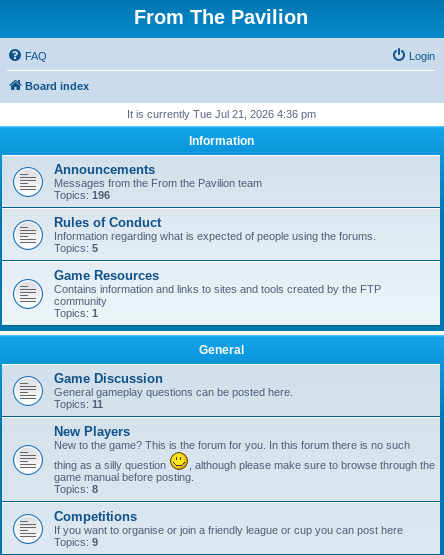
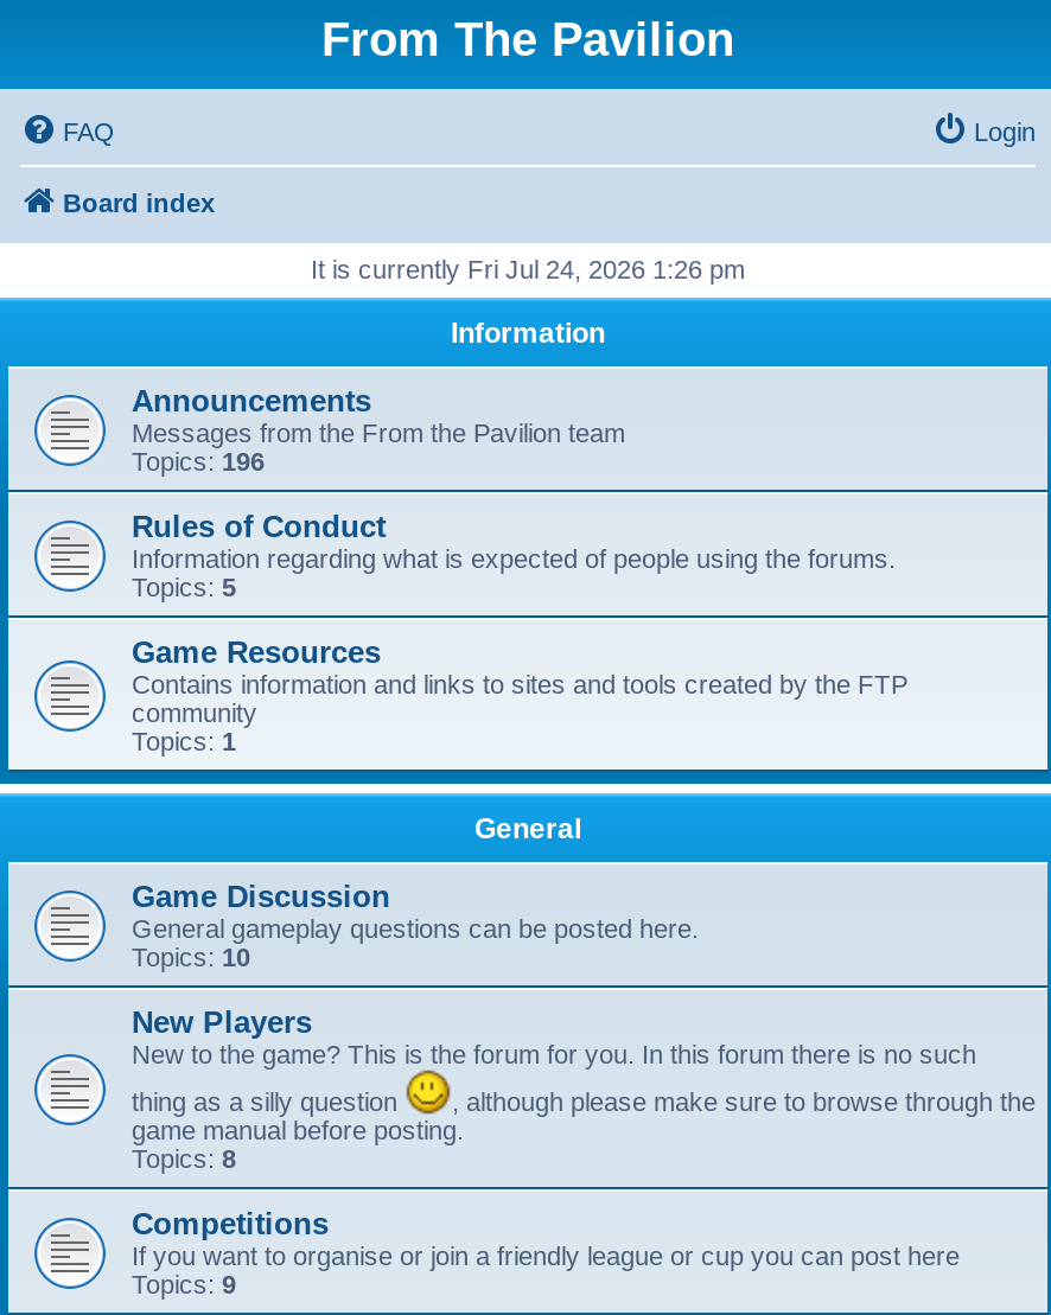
- It is currently Tue Jul 21, 2026 4:36 pm
+ It is currently Fri Jul 24, 2026 1:26 pm

- Topics: 11
+ Topics: 10
